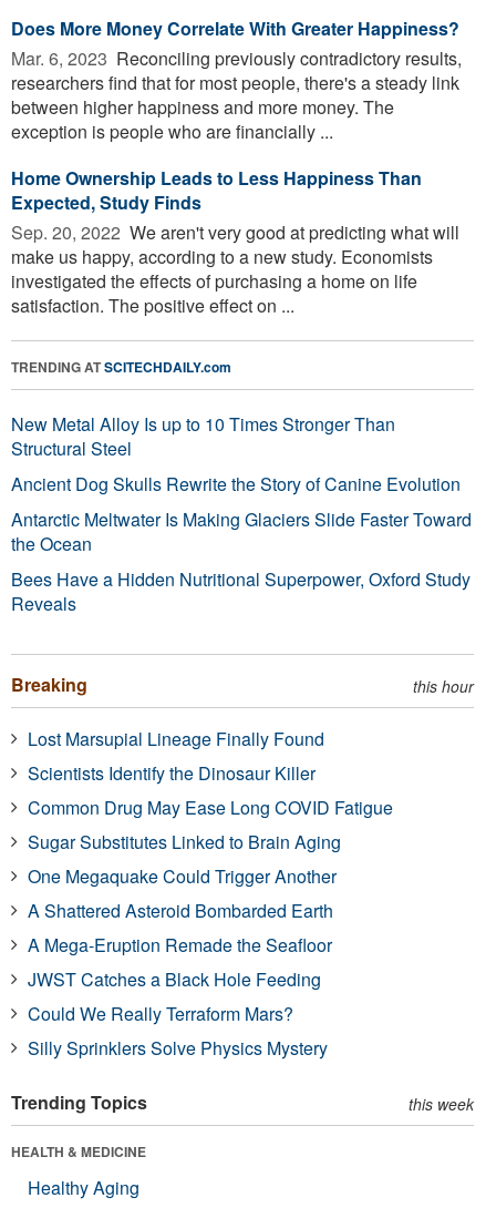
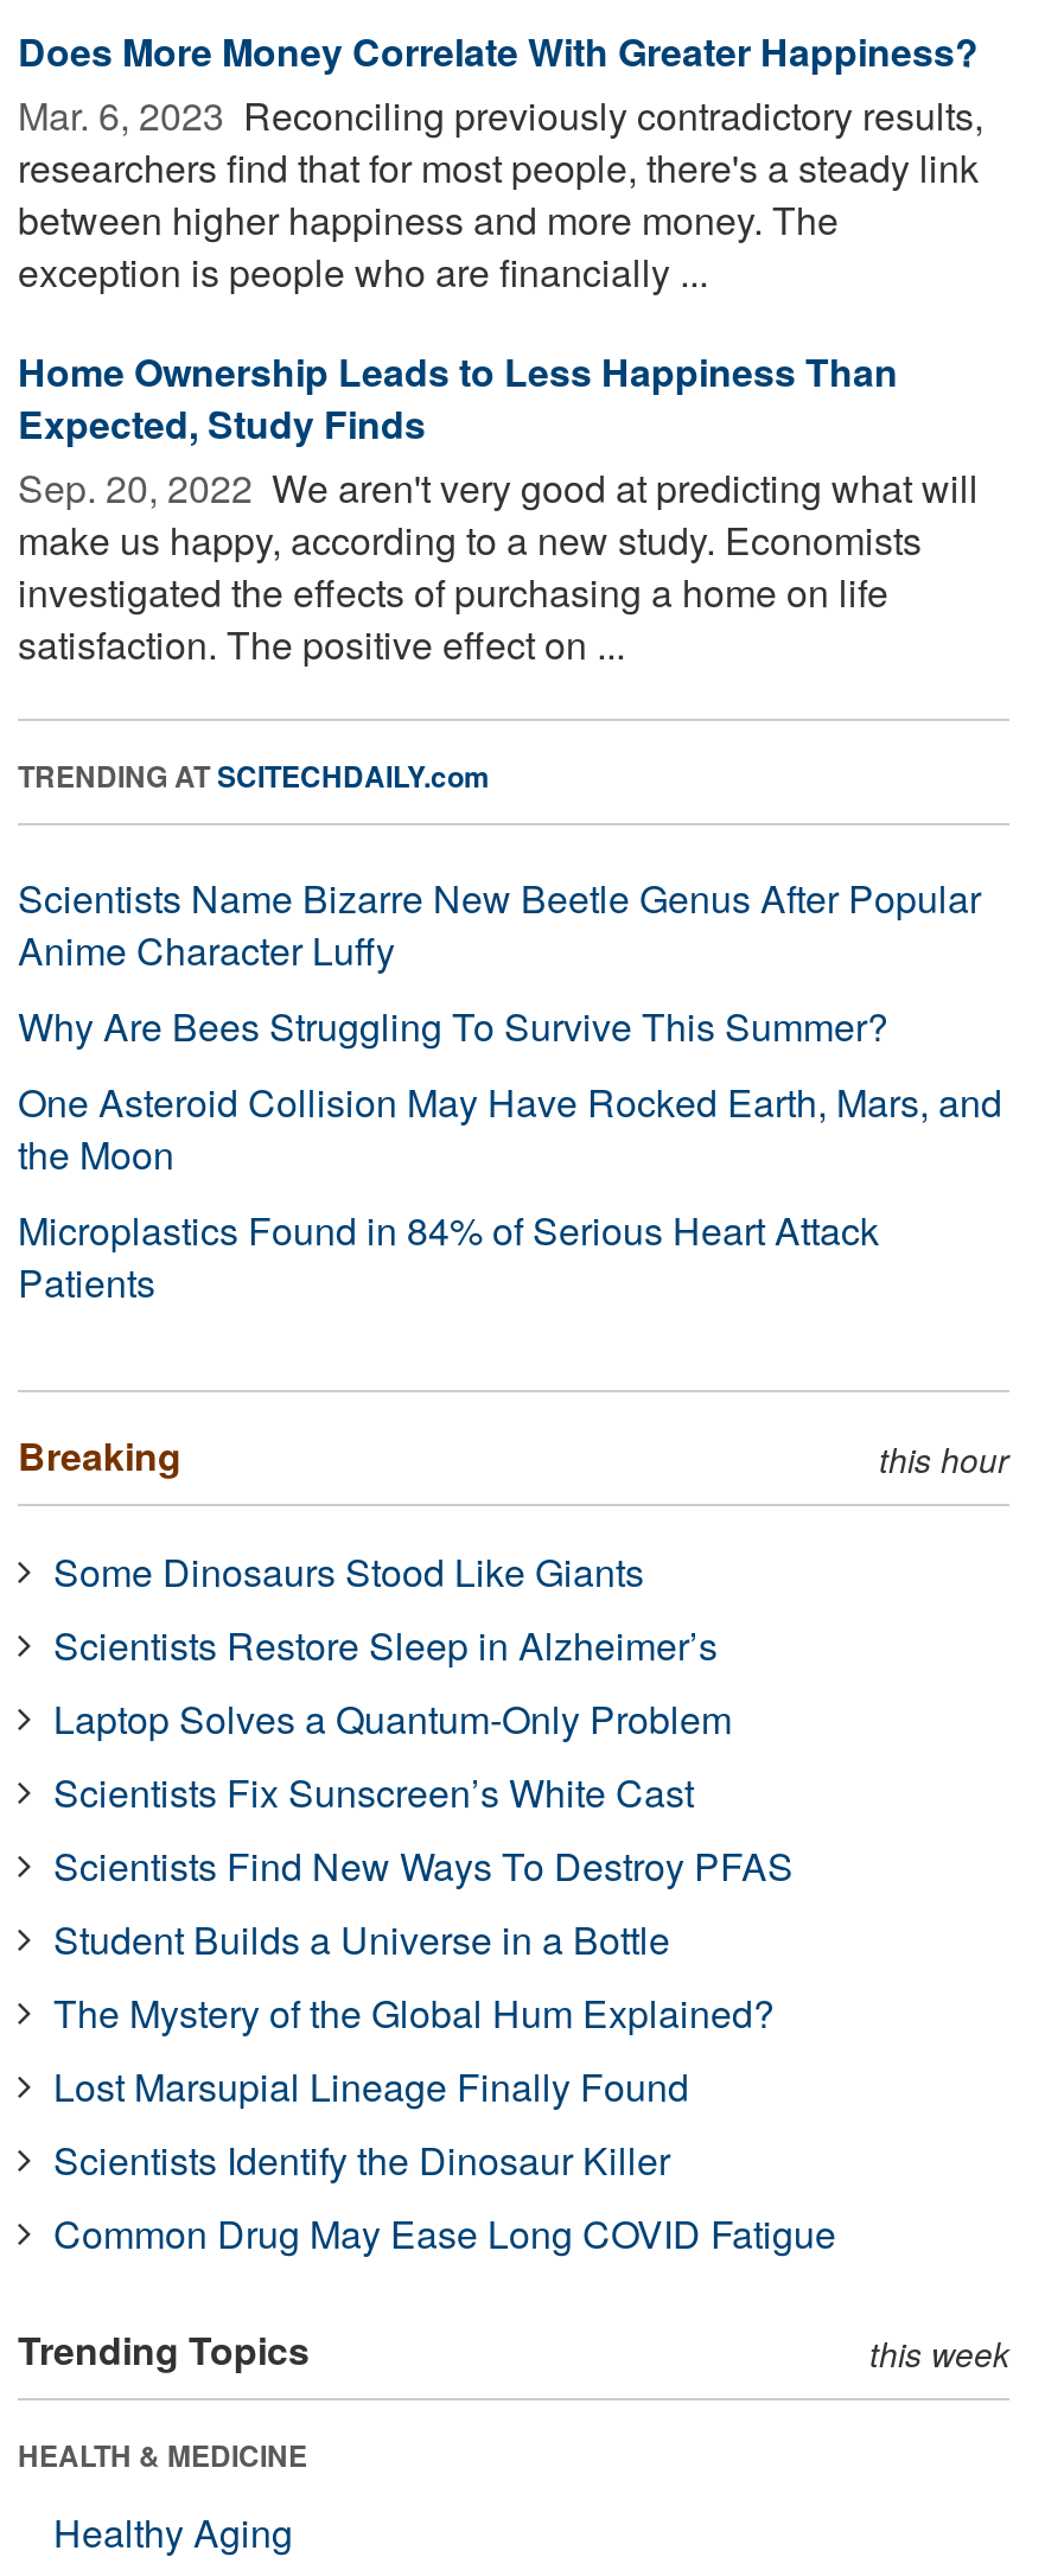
- New Metal Alloy Is up to 10 Times Stronger Than
- Structural Steel
- Ancient Dog Skulls Rewrite the Story of Canine Evolution
- Antarctic Meltwater Is Making Glaciers Slide Faster Toward
- the Ocean
- Bees Have a Hidden Nutritional Superpower, Oxford Study
- Reveals
+ Scientists Name Bizarre New Beetle Genus After Popular
+ Anime Character Luffy
+ Why Are Bees Struggling To Survive This Summer?
+ One Asteroid Collision May Have Rocked Earth, Mars, and
+ the Moon
+ Microplastics Found in 84% of Serious Heart Attack
+ Patients

+ Some Dinosaurs Stood Like Giants
+ Scientists Restore Sleep in Alzheimer’s
+ Laptop Solves a Quantum-Only Problem
+ Scientists Fix Sunscreen’s White Cast
+ Scientists Find New Ways To Destroy PFAS
+ Student Builds a Universe in a Bottle
+ The Mystery of the Global Hum Explained?

moved down: Lost Marsupial Lineage Finally Found | Scientists Identify the Dinosaur Killer | Common Drug May Ease Long COVID Fatigue

- Sugar Substitutes Linked to Brain Aging
- One Megaquake Could Trigger Another
- A Shattered Asteroid Bombarded Earth
- A Mega-Eruption Remade the Seafloor
- JWST Catches a Black Hole Feeding
- Could We Really Terraform Mars?
- Silly Sprinklers Solve Physics Mystery
